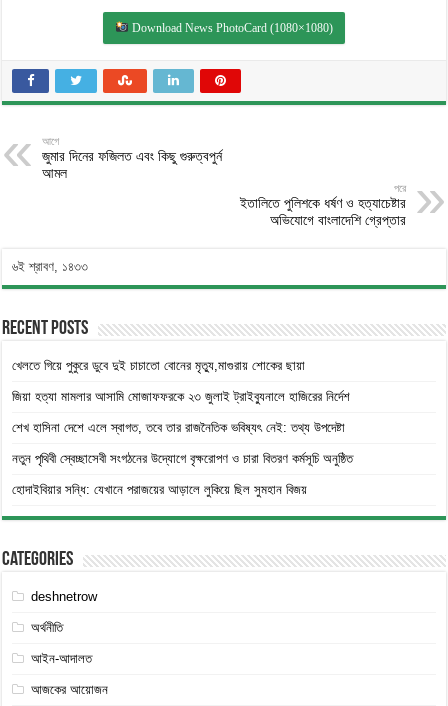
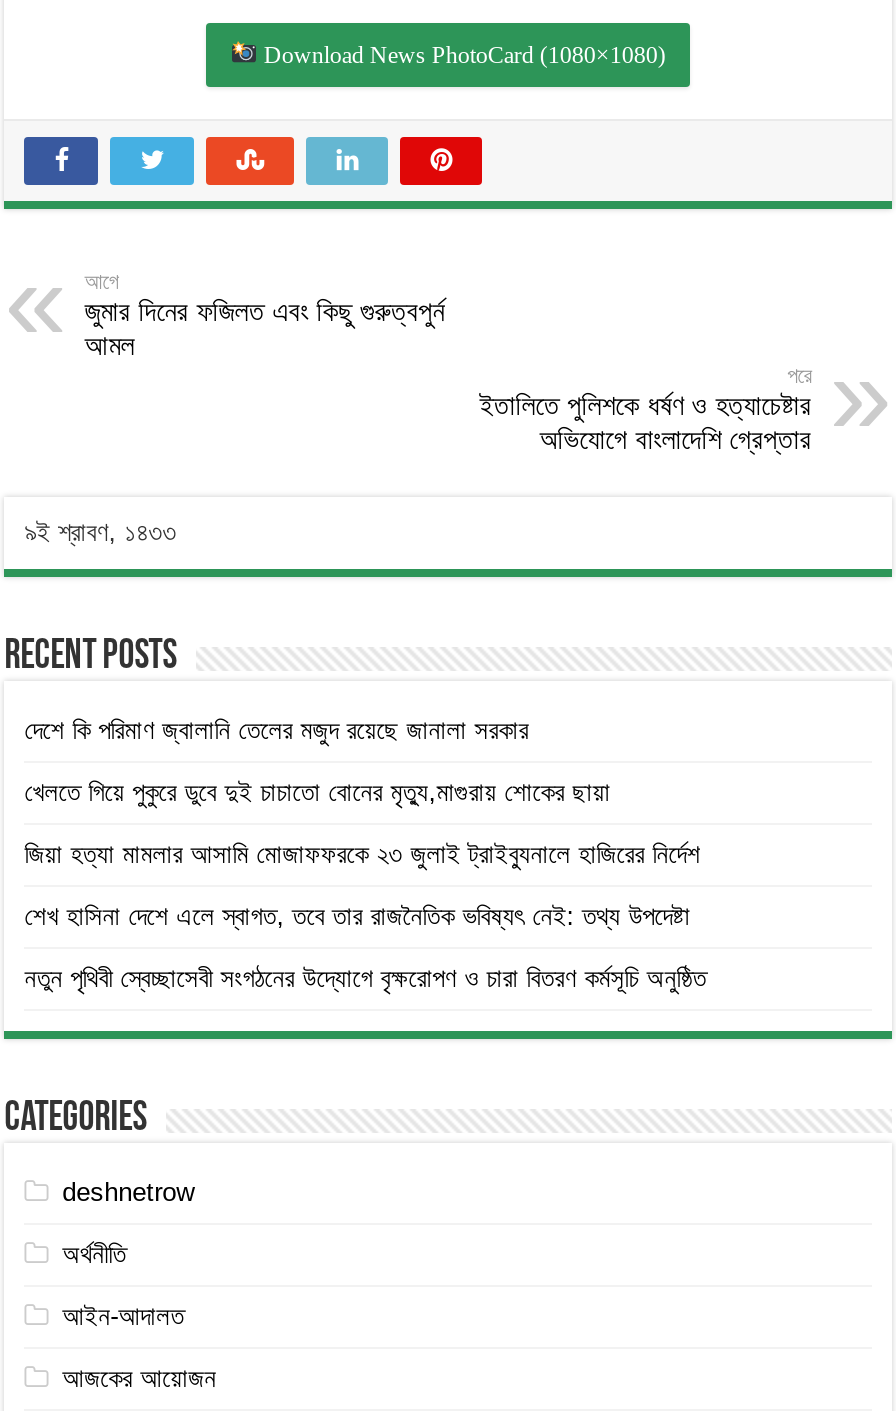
- ৬ই শ্রাবণ, ১৪৩৩
+ ৯ই শ্রাবণ, ১৪৩৩

+ দেশে কি পরিমাণ জ্বালানি তেলের মজুদ রয়েছে জানালা সরকার

moved down: খেলতে গিয়ে পুকুরে ডুবে দুই চাচাতো বোনের মৃত্যু,মাগুরায় শোকের ছায়া | জিয়া হত্যা মামলার আসামি মোজাফফরকে ২৩ জুলাই ট্রাইব্যুনালে হাজিরের নির্দেশ | শেখ হাসিনা দেশে এলে স্বাগত, তবে তার রাজনৈতিক ভবিষ্যৎ নেই: তথ্য উপদেষ্টা | নতুন পৃথিবী স্বেচ্ছাসেবী সংগঠনের উদ্যোগে বৃক্ষরোপণ ও চারা বিতরণ কর্মসূচি অনুষ্ঠিত

- হোদাইবিয়ার সন্ধি: যেখানে পরাজয়ের আড়ালে লুকিয়ে ছিল সুমহান বিজয়
